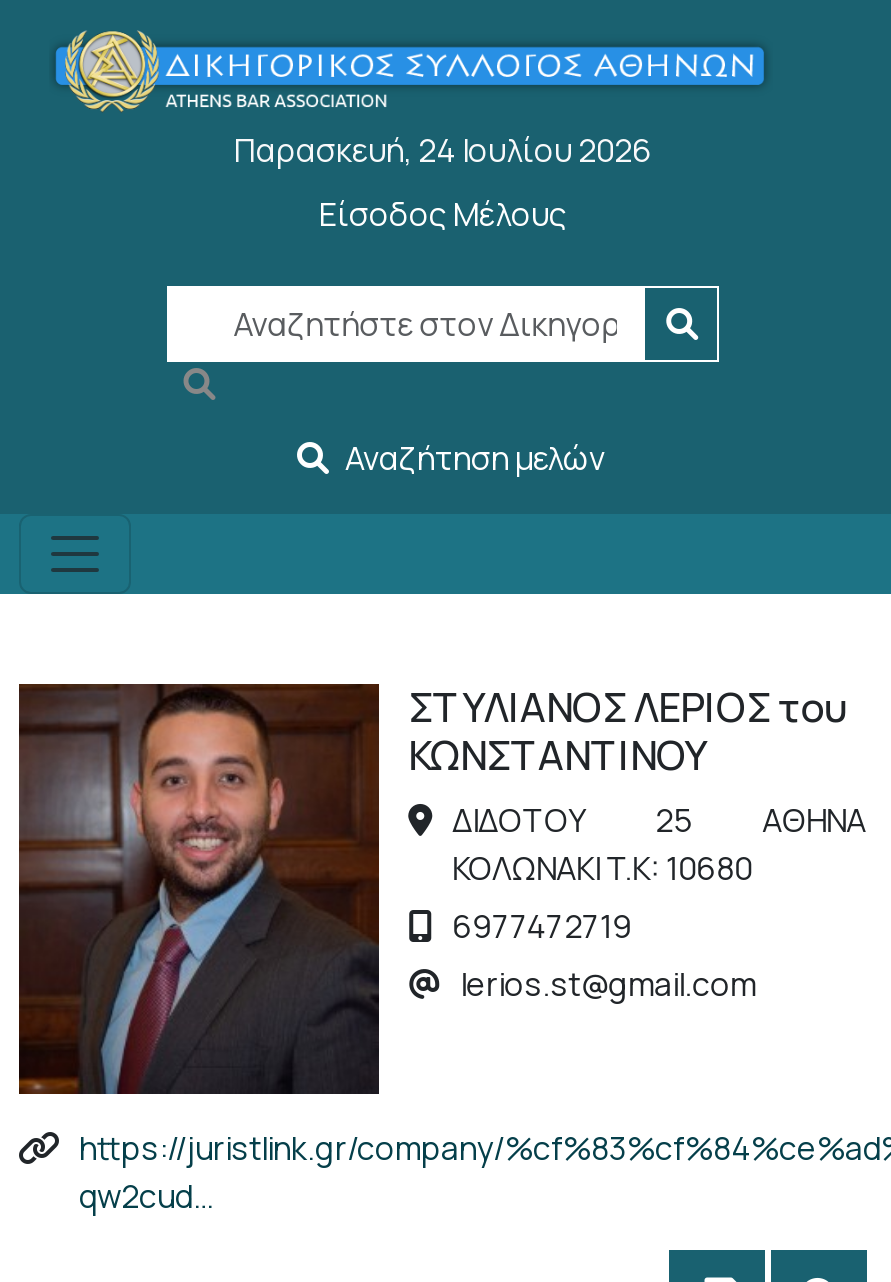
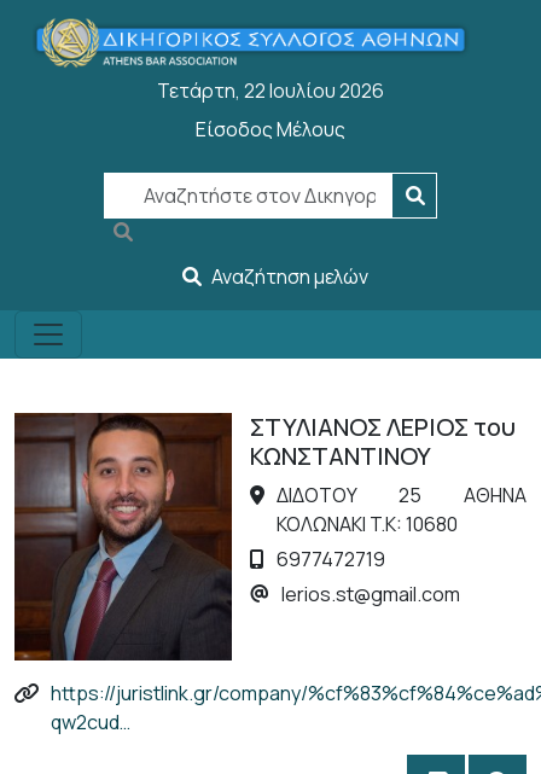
- Παρασκευή, 24 Ιουλίου 2026
+ Τετάρτη, 22 Ιουλίου 2026
